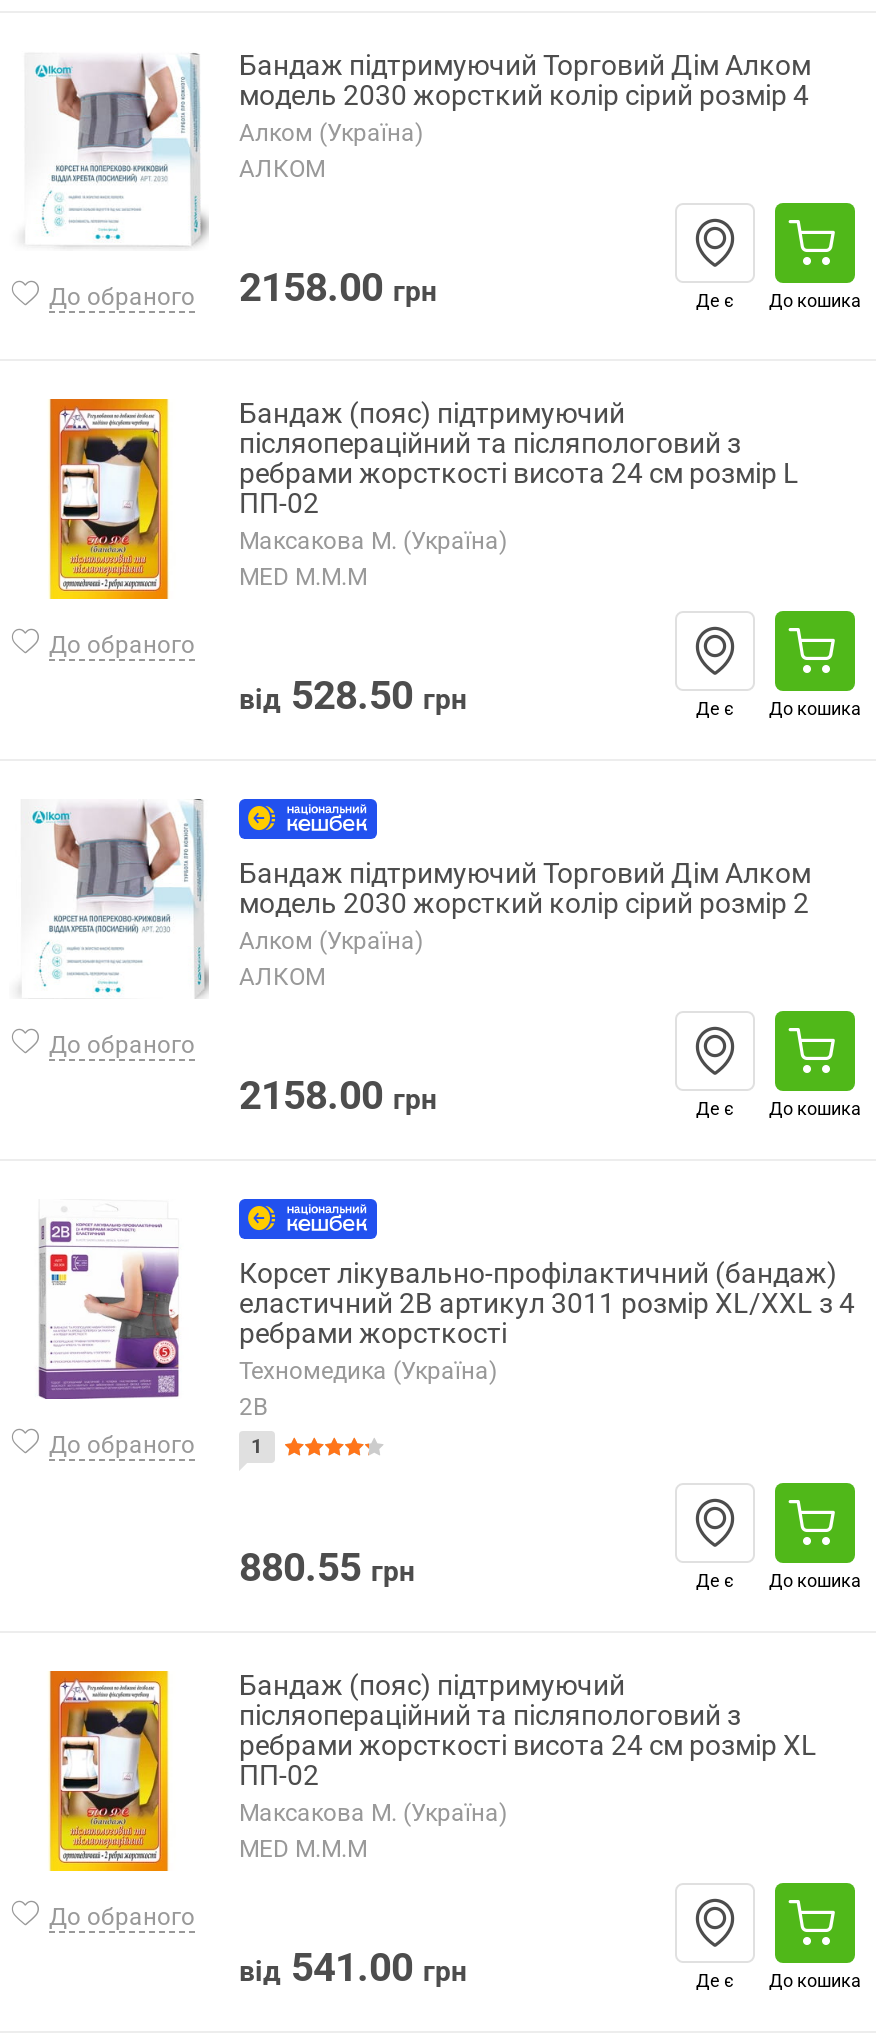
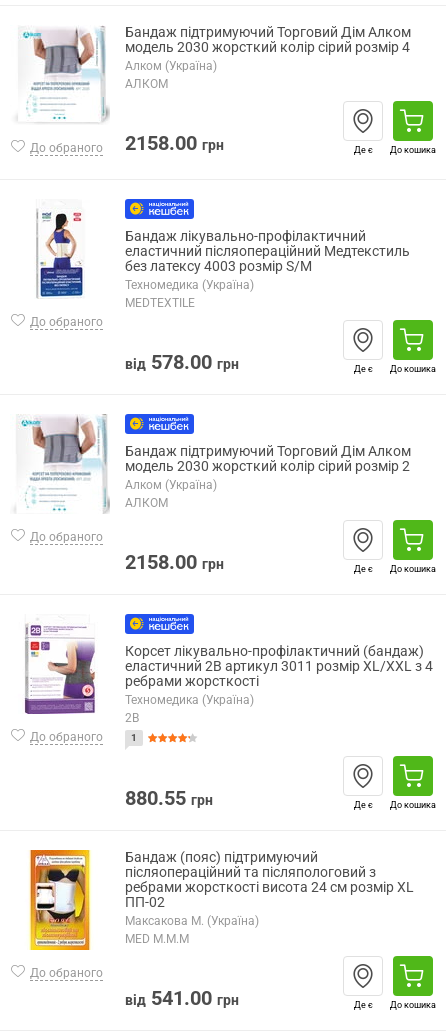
- [image]
- Бандаж (пояс) підтримуючий
- післяопераційний та післяпологовий з
- ребрами жорсткості висота 24 см розмір L
- ПП-02
- Максакова М. (Україна)
- MED M.M.M
+ [image]
+ Бандаж лікувально-профілактичний
+ еластичний пiсляоперацiйний Медтекстиль
+ без латексу 4003 розмір S/M
+ Техномедика (Україна)
+ MEDTEXTILE

- від 528.50 грн
+ від 578.00 грн
